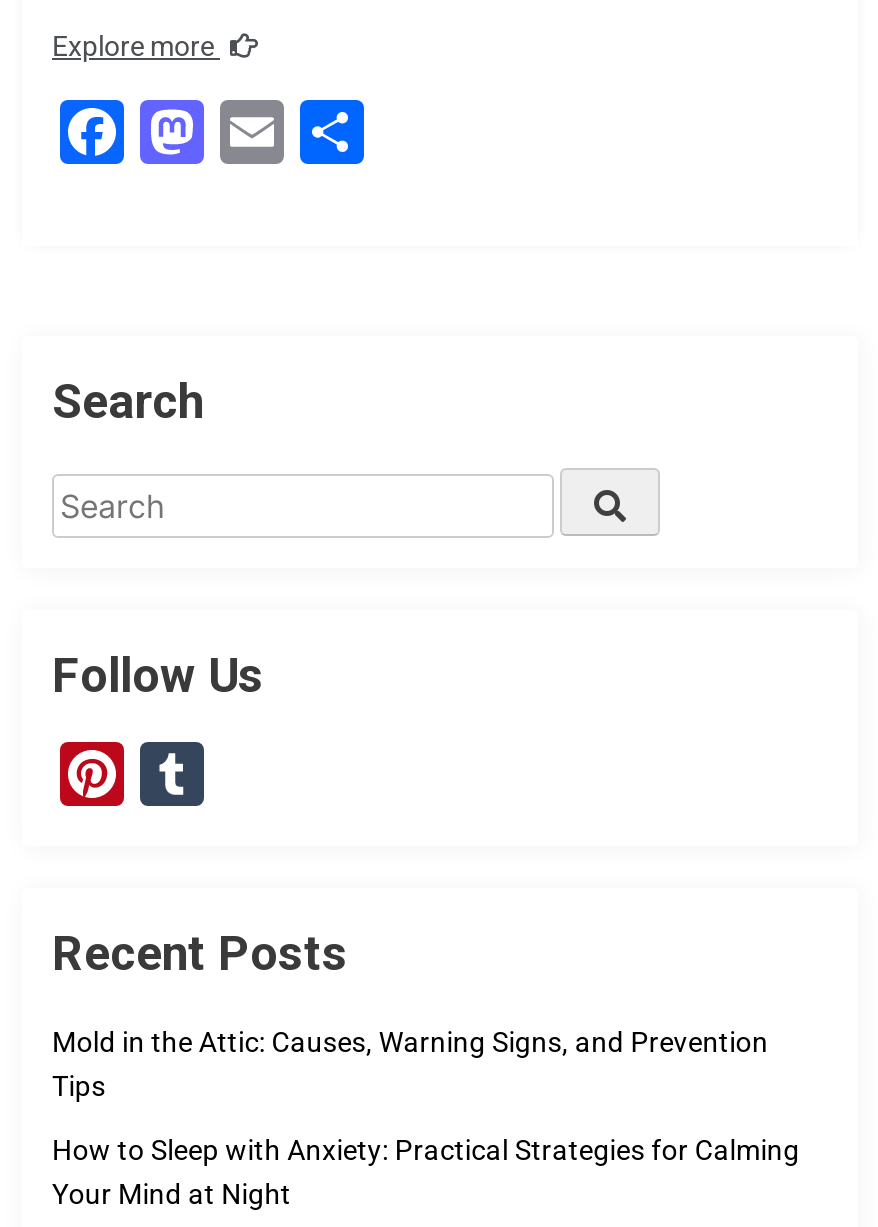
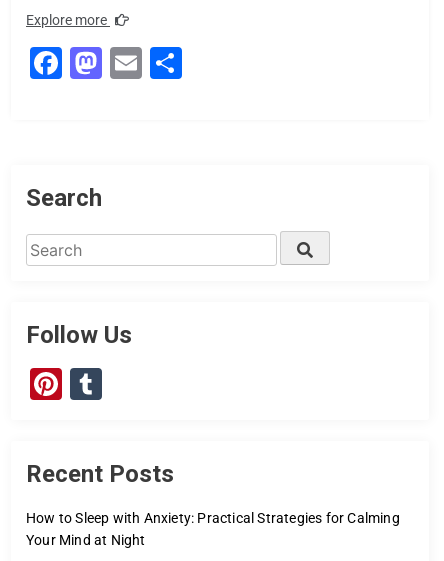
- Mold in the Attic: Causes, Warning Signs, and Prevention
- Tips
